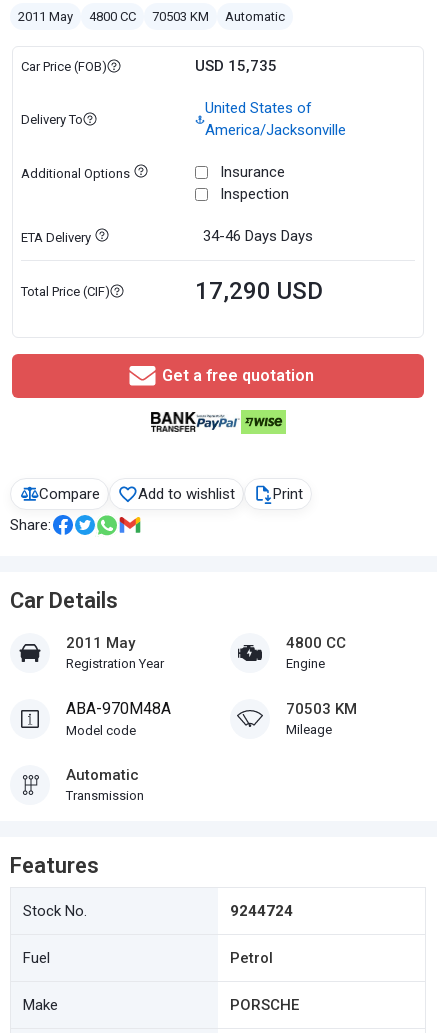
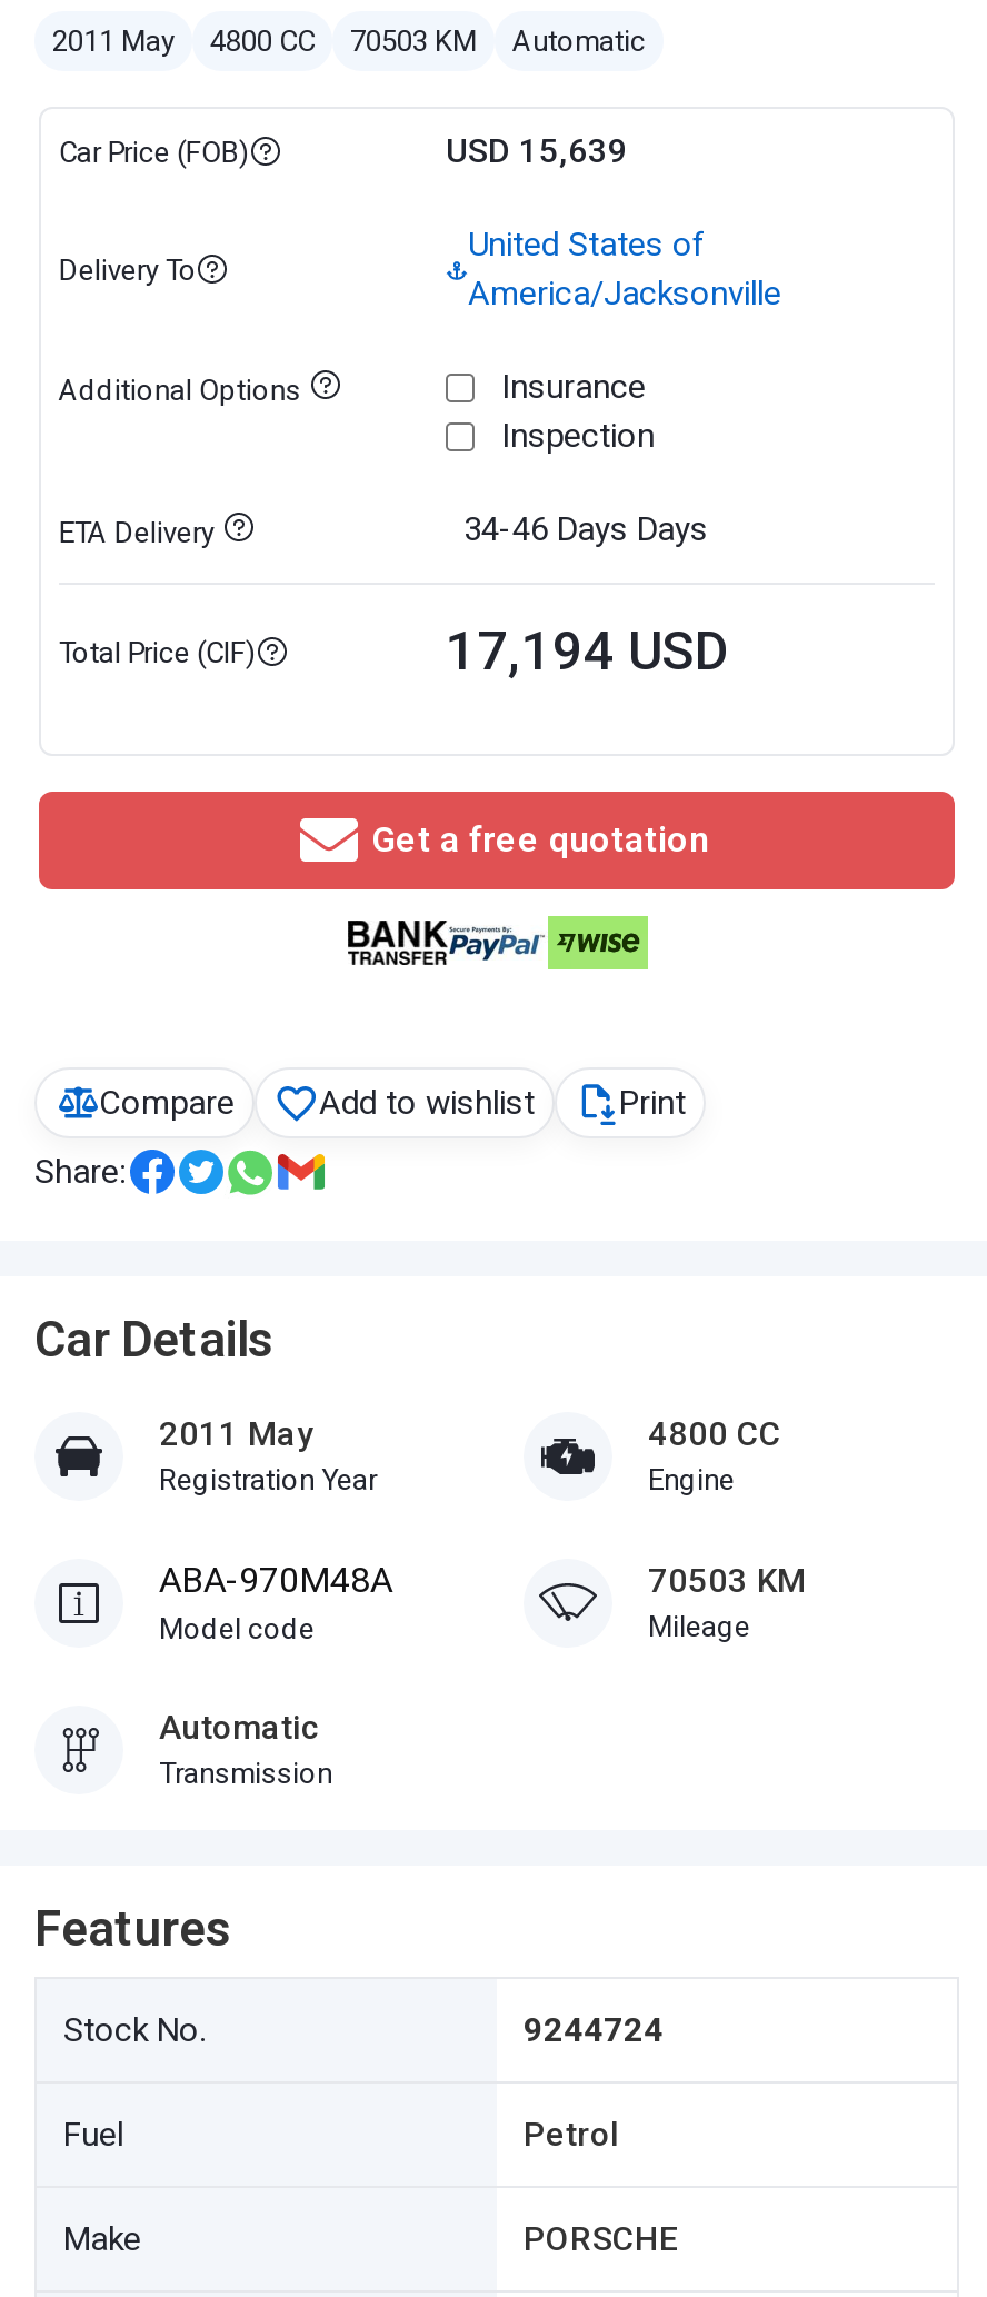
- USD 15,735
+ USD 15,639

- 17,290 USD
+ 17,194 USD
